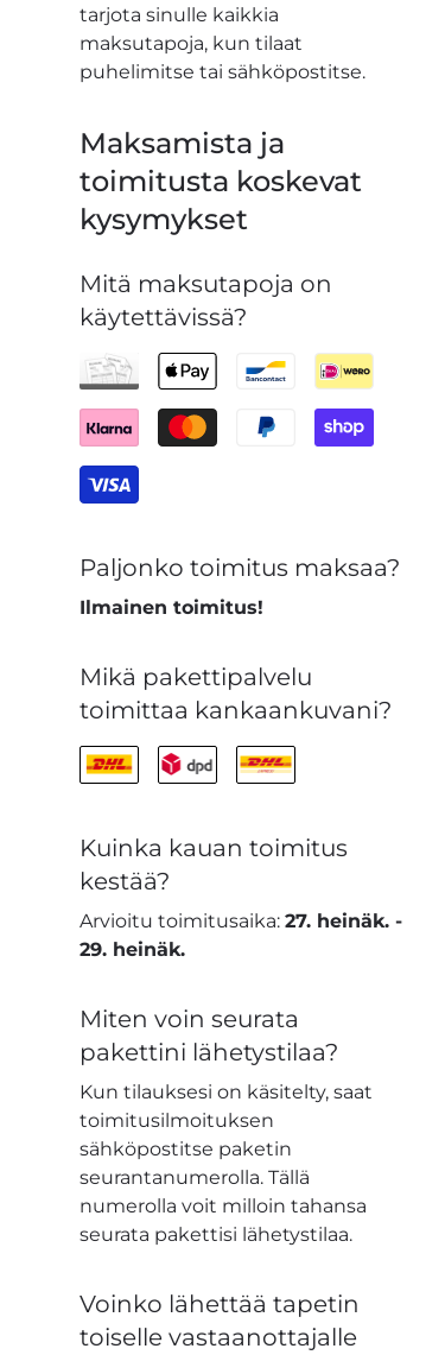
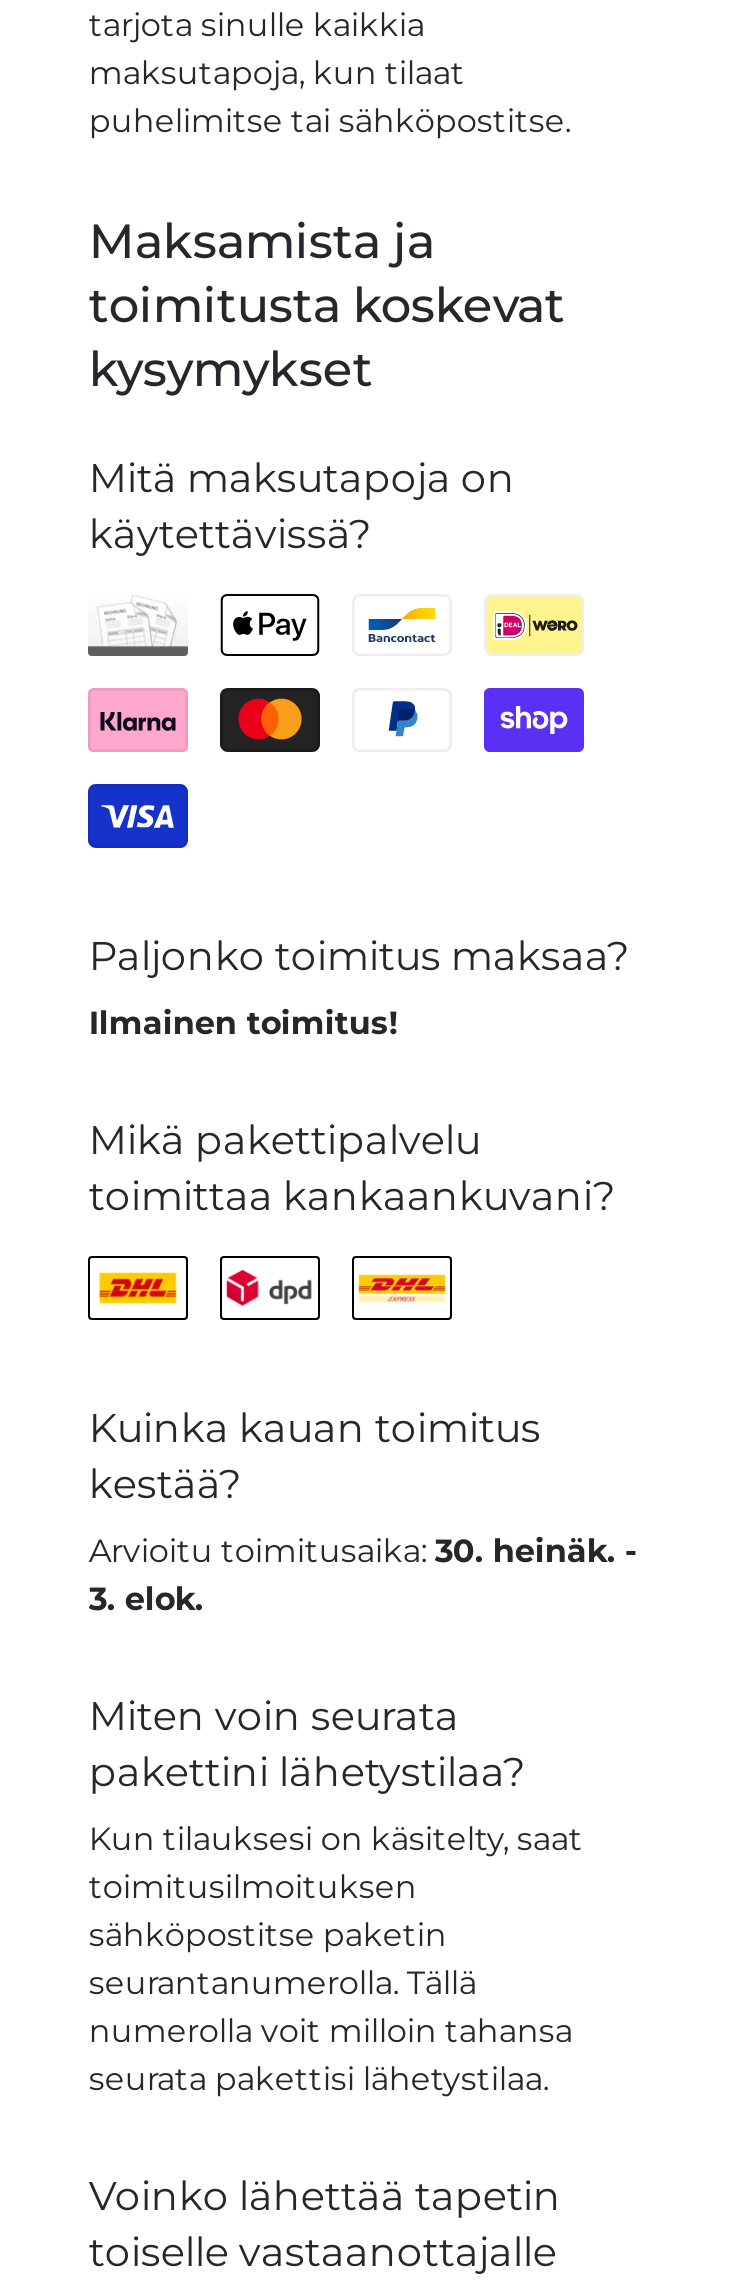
- Arvioitu toimitusaika: 27. heinäk. -
- 29. heinäk.
+ Arvioitu toimitusaika: 30. heinäk. -
+ 3. elok.
